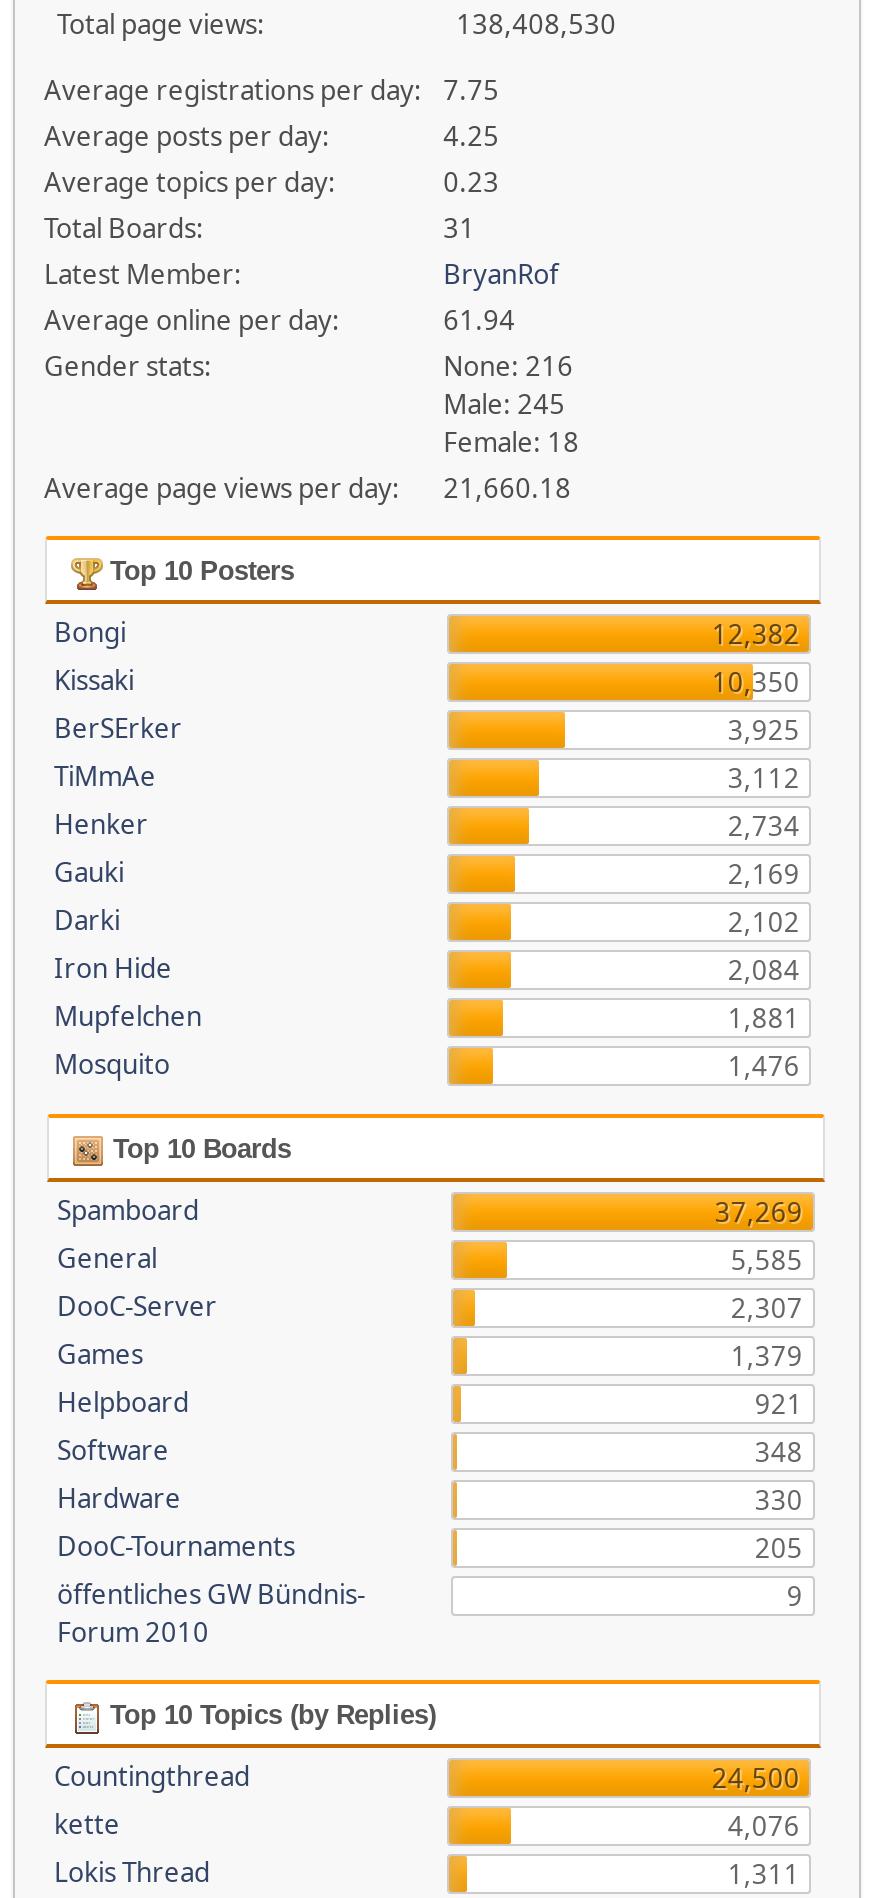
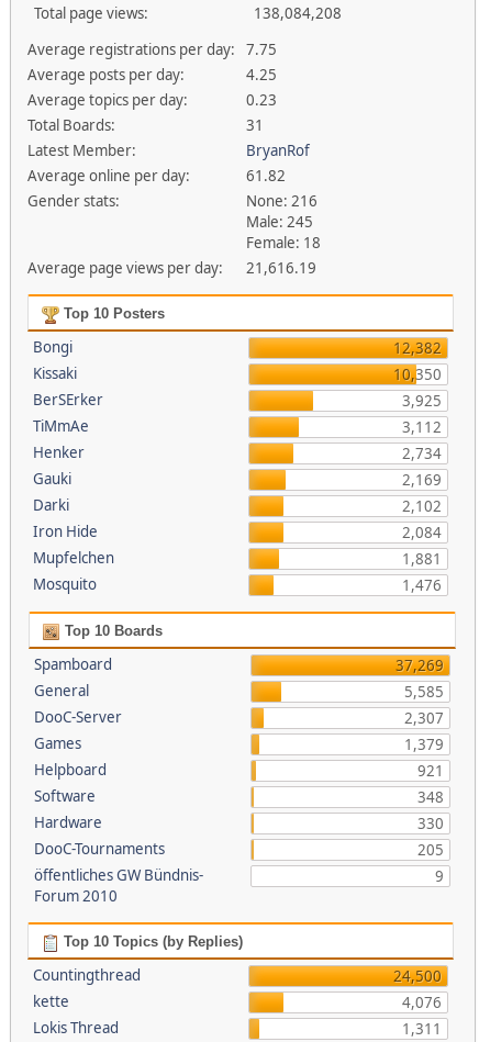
- 138,408,530
+ 138,084,208

- 61.94
+ 61.82

- Average page views per day: 21,660.18
+ Average page views per day: 21,616.19
